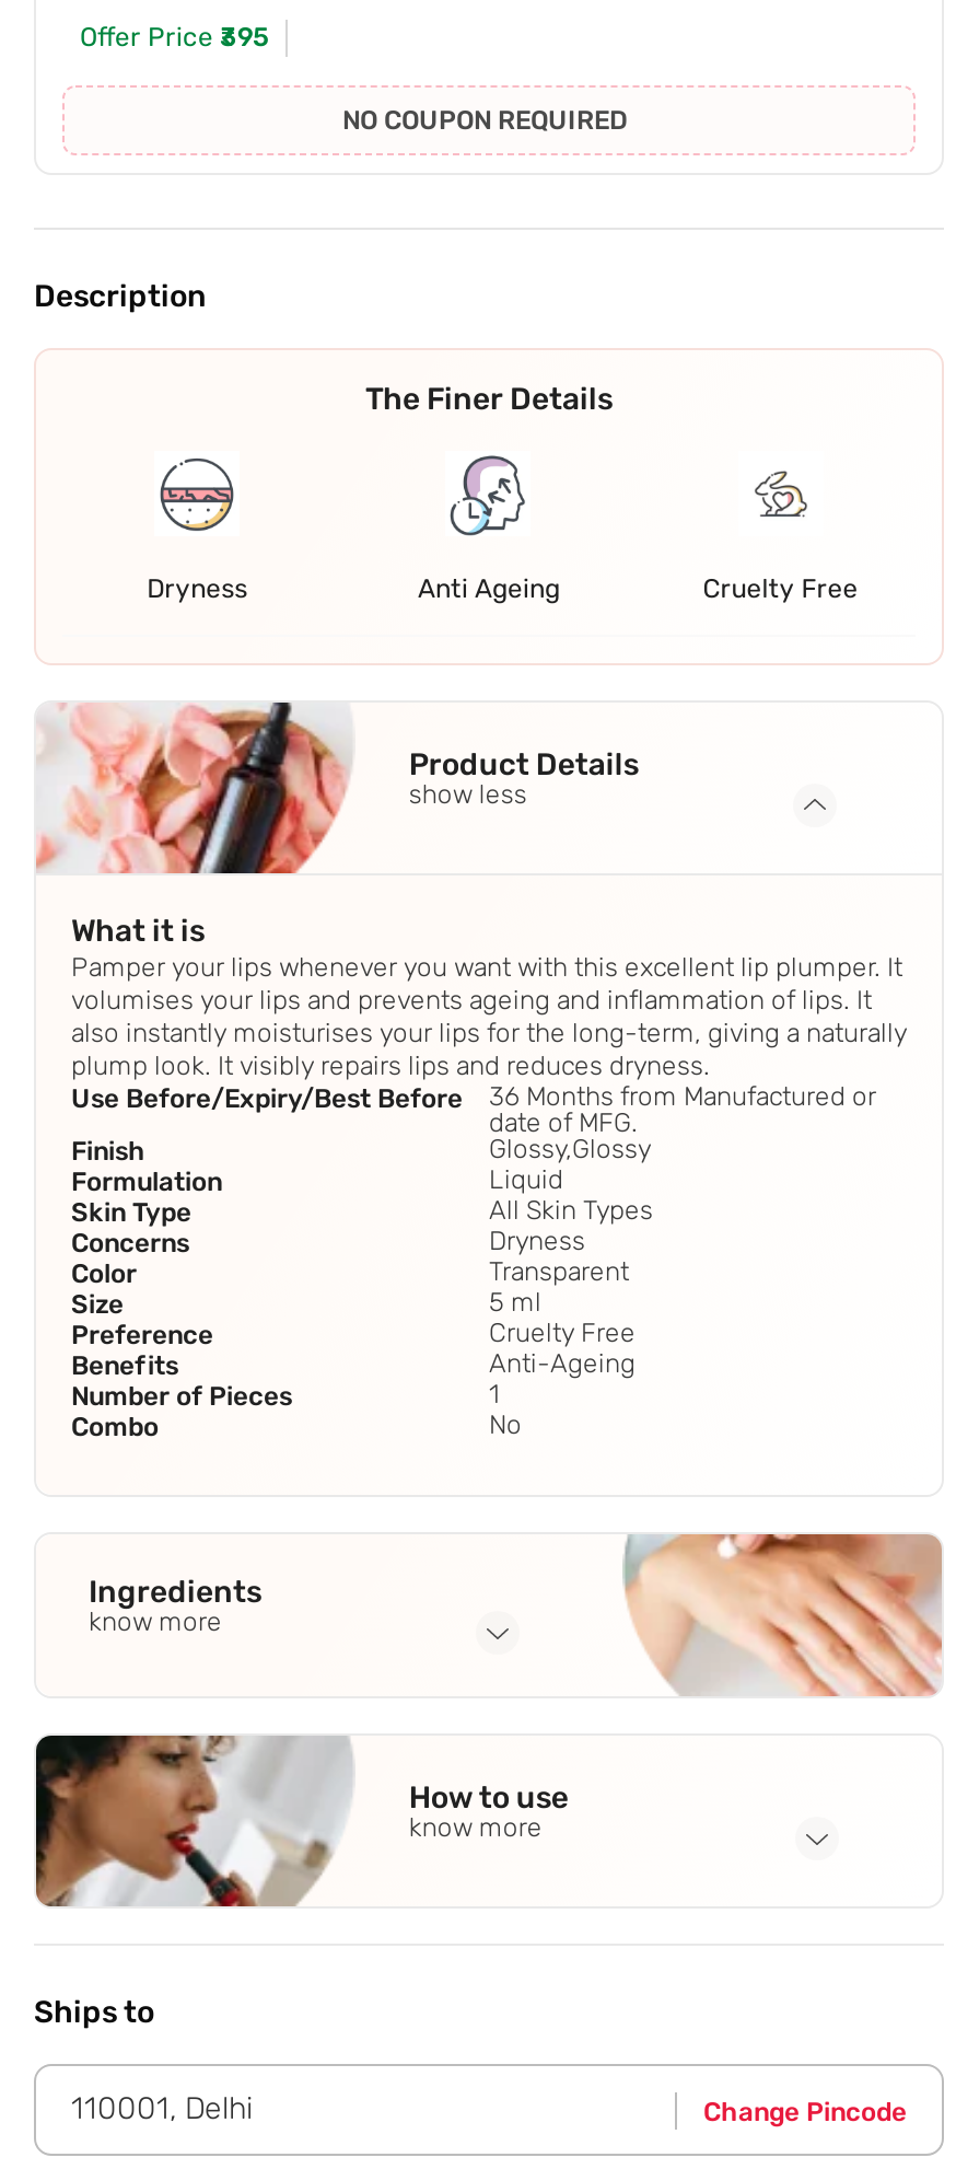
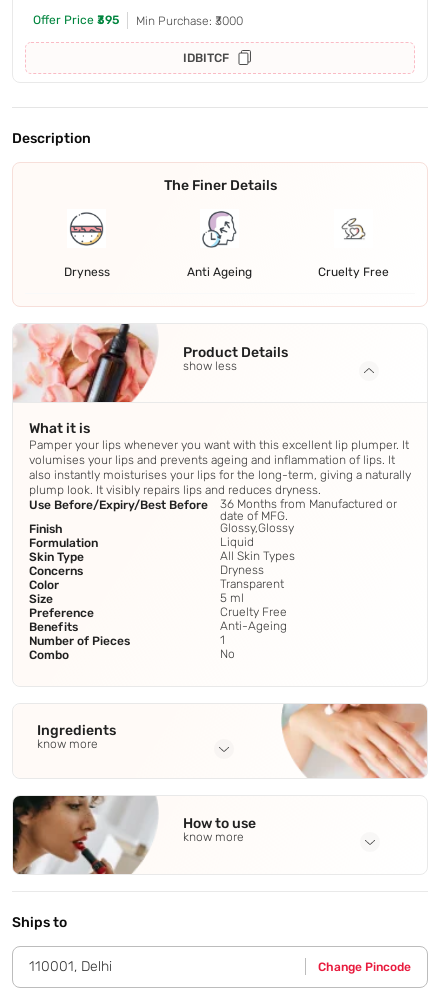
- NO COUPON REQUIRED
+ Min Purchase: ₹3000
+ IDBITCF
